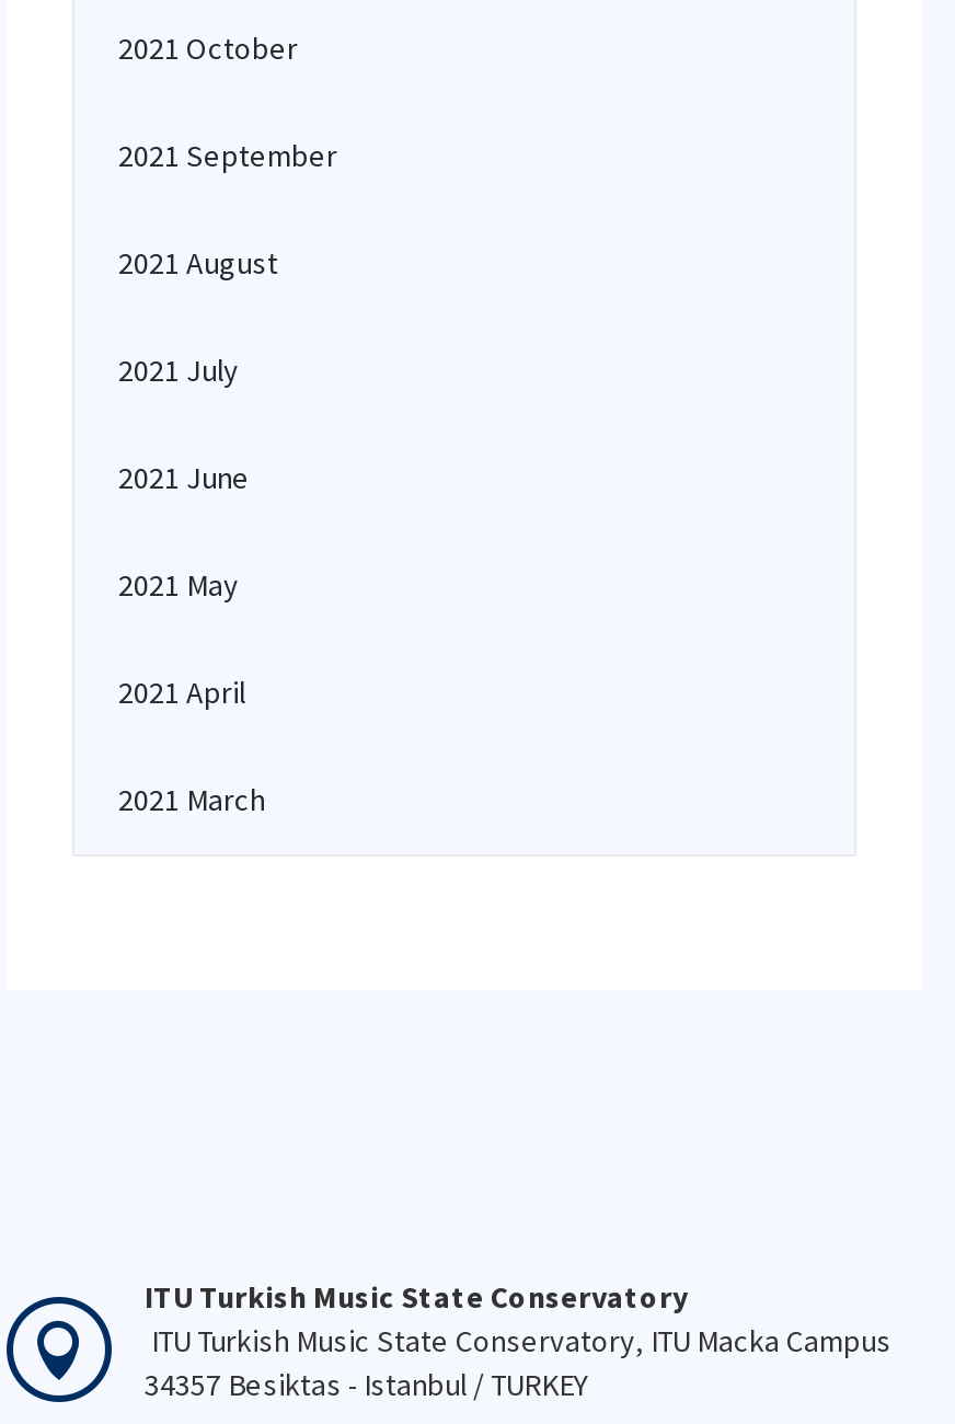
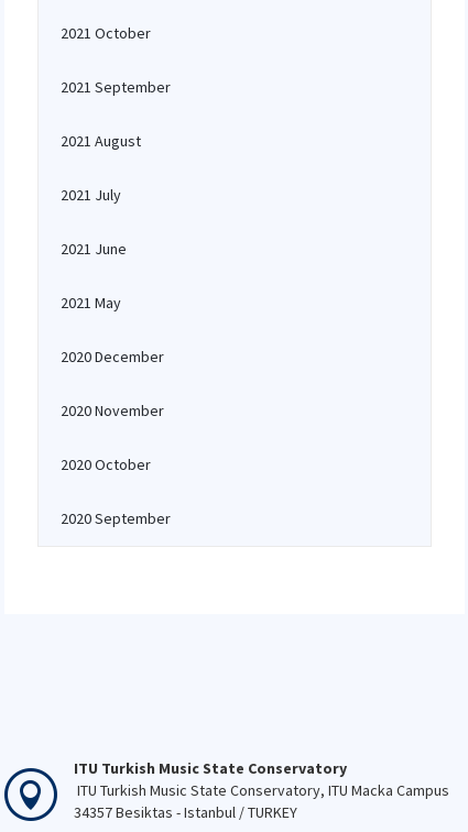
- 2021 April
- 2021 March
+ 2020 December
+ 2020 November
+ 2020 October
+ 2020 September
